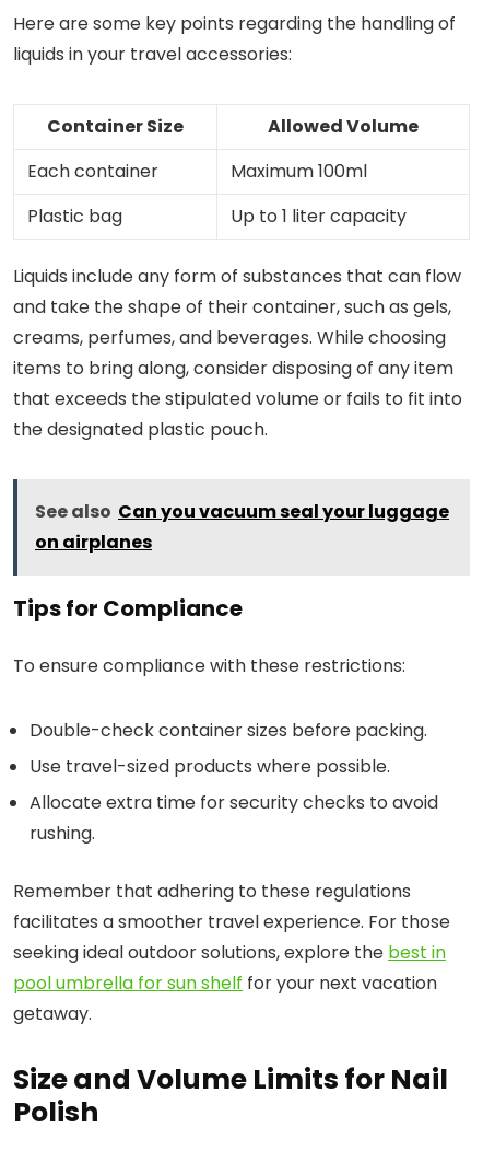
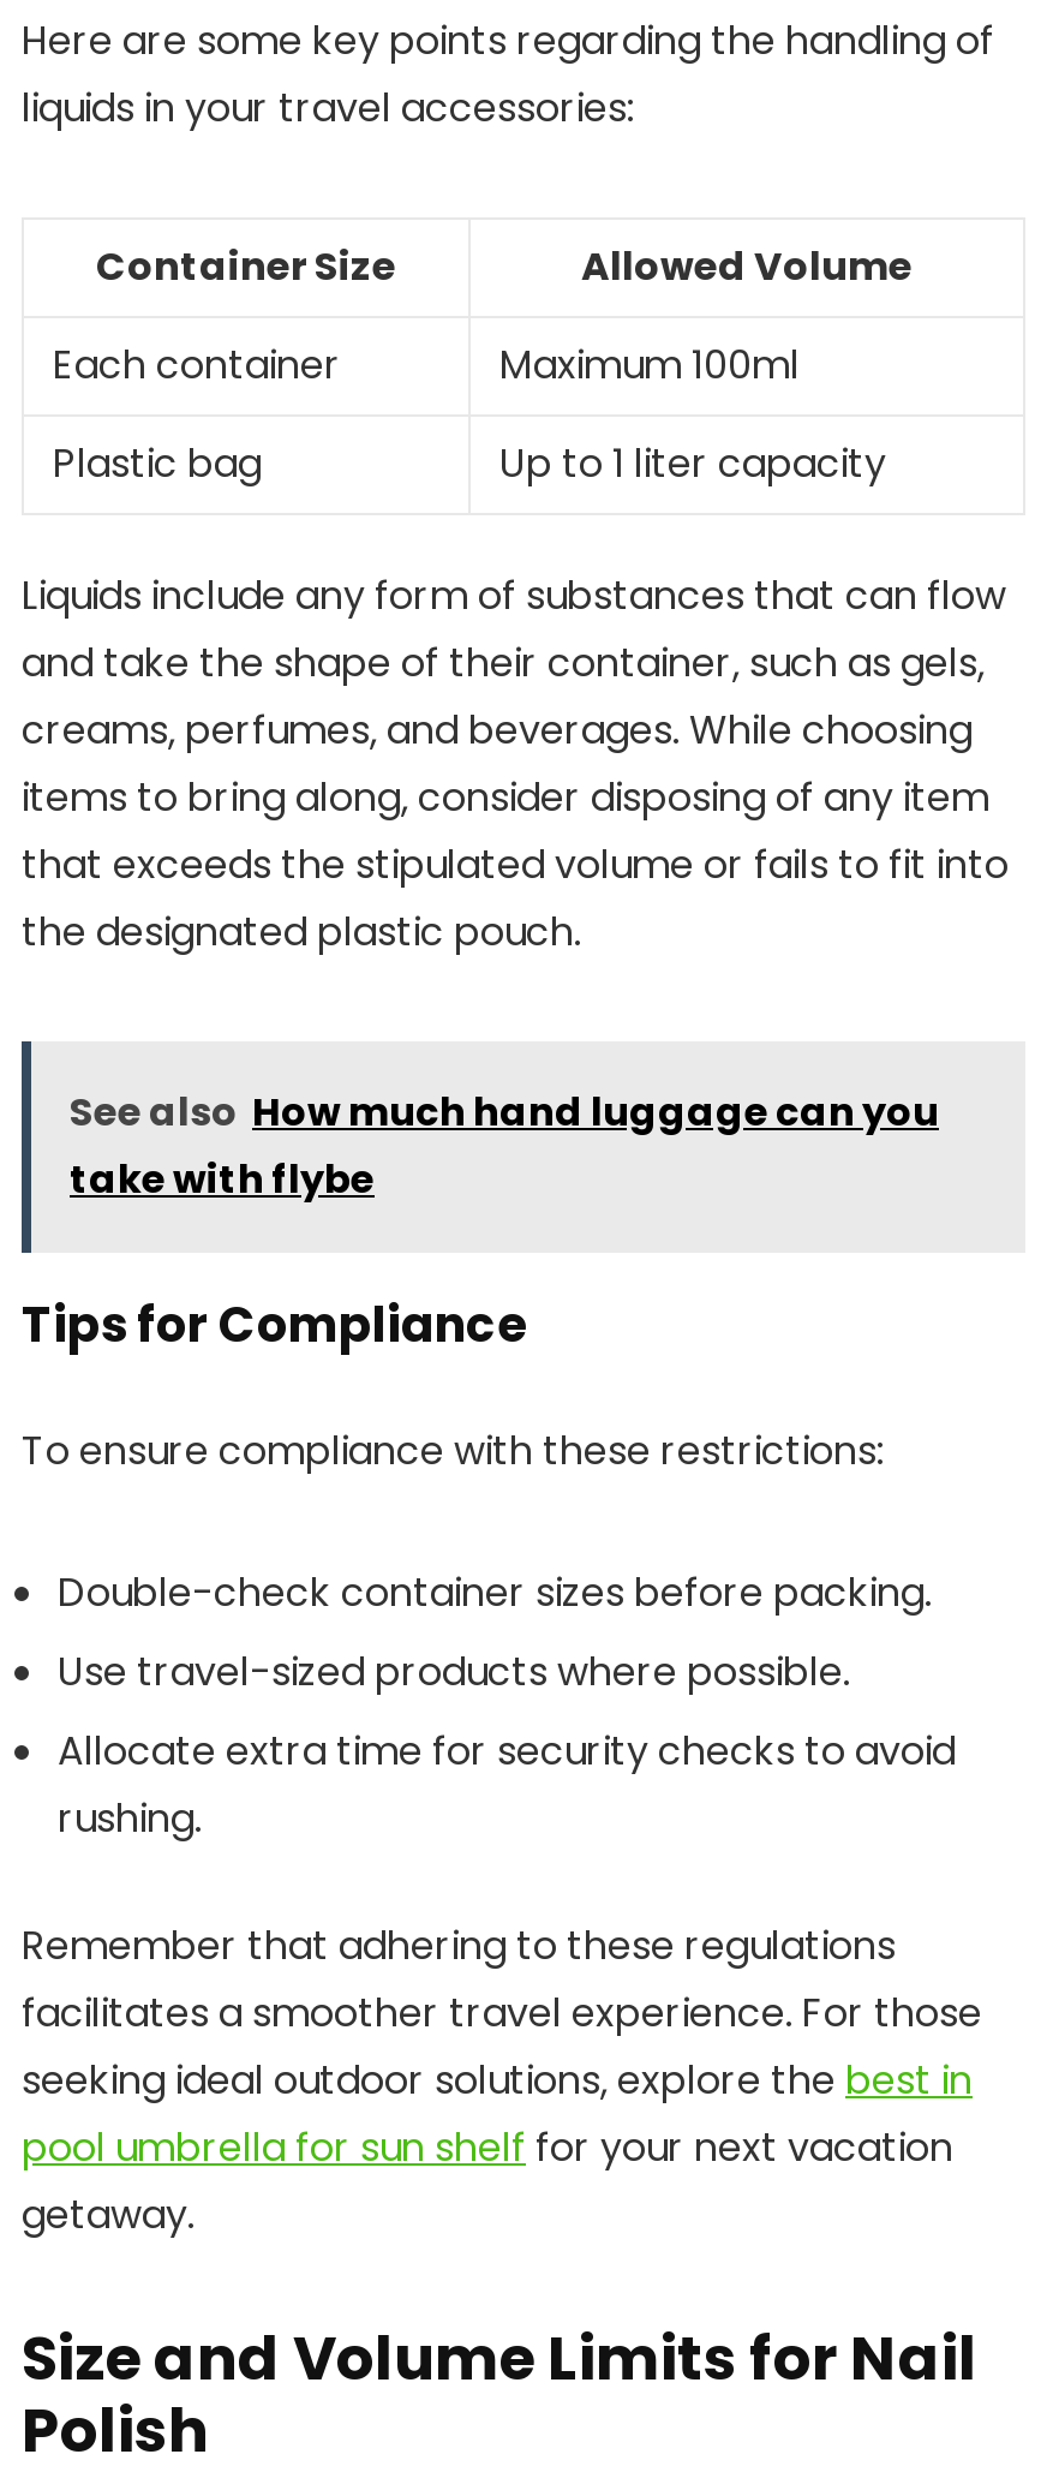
- See also Can you vacuum seal your luggage
- on airplanes
+ See also How much hand luggage can you
+ take with flybe
